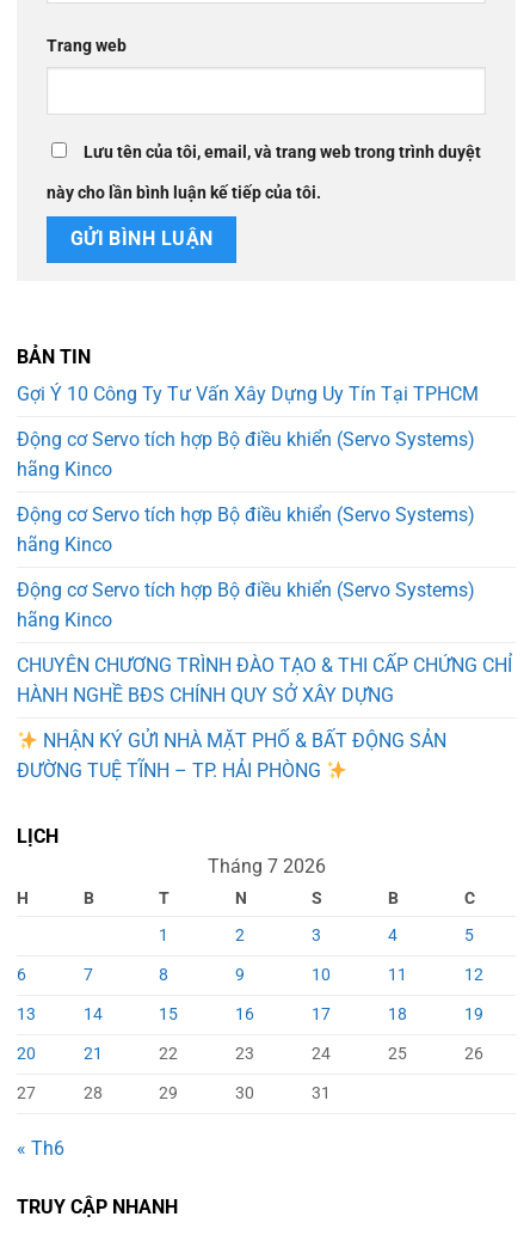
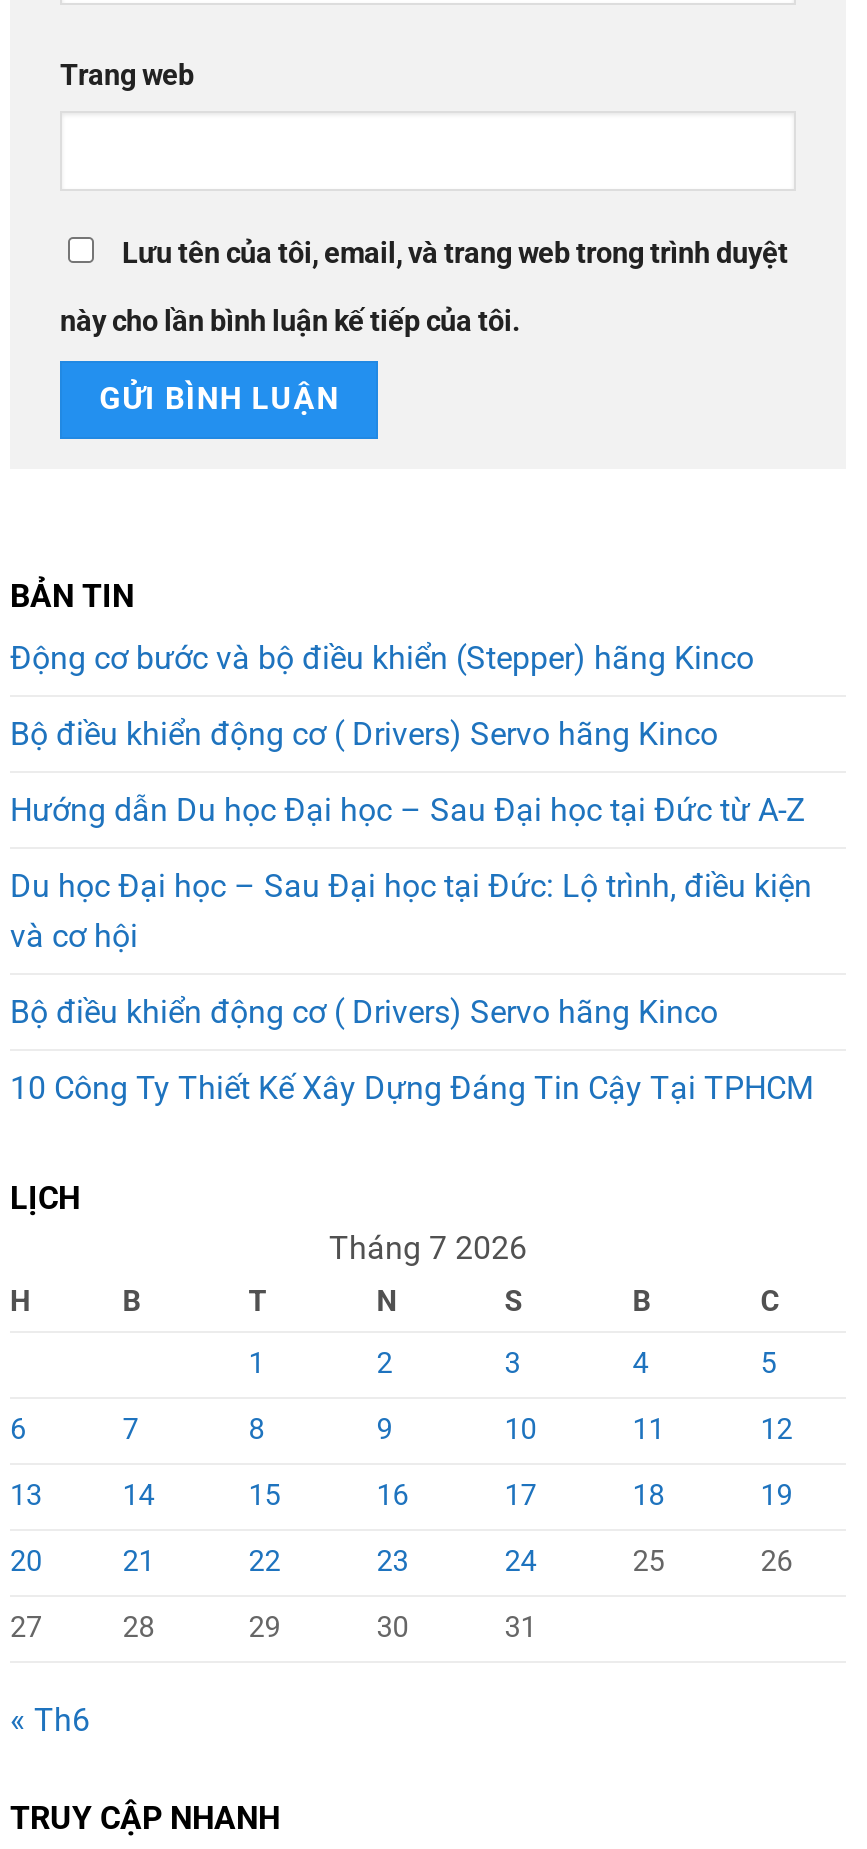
- Gợi Ý 10 Công Ty Tư Vấn Xây Dựng Uy Tín Tại TPHCM
+ Động cơ bước và bộ điều khiển (Stepper) hãng Kinco

- Động cơ Servo tích hợp Bộ điều khiển (Servo Systems)
- hãng Kinco
+ Bộ điều khiển động cơ ( Drivers) Servo hãng Kinco

- Động cơ Servo tích hợp Bộ điều khiển (Servo Systems)
- hãng Kinco
+ Hướng dẫn Du học Đại học – Sau Đại học tại Đức từ A-Z

- Động cơ Servo tích hợp Bộ điều khiển (Servo Systems)
- hãng Kinco
+ Du học Đại học – Sau Đại học tại Đức: Lộ trình, điều kiện
+ và cơ hội

- CHUYÊN CHƯƠNG TRÌNH ĐÀO TẠO & THI CẤP CHỨNG CHỈ
- HÀNH NGHỀ BĐS CHÍNH QUY SỞ XÂY DỰNG
+ Bộ điều khiển động cơ ( Drivers) Servo hãng Kinco

- NHẬN KÝ GỬI NHÀ MẶT PHỐ & BẤT ĐỘNG SẢN
- ĐƯỜNG TUỆ TĨNH – TP. HẢI PHÒNG
+ 10 Công Ty Thiết Kế Xây Dựng Đáng Tin Cậy Tại TPHCM
